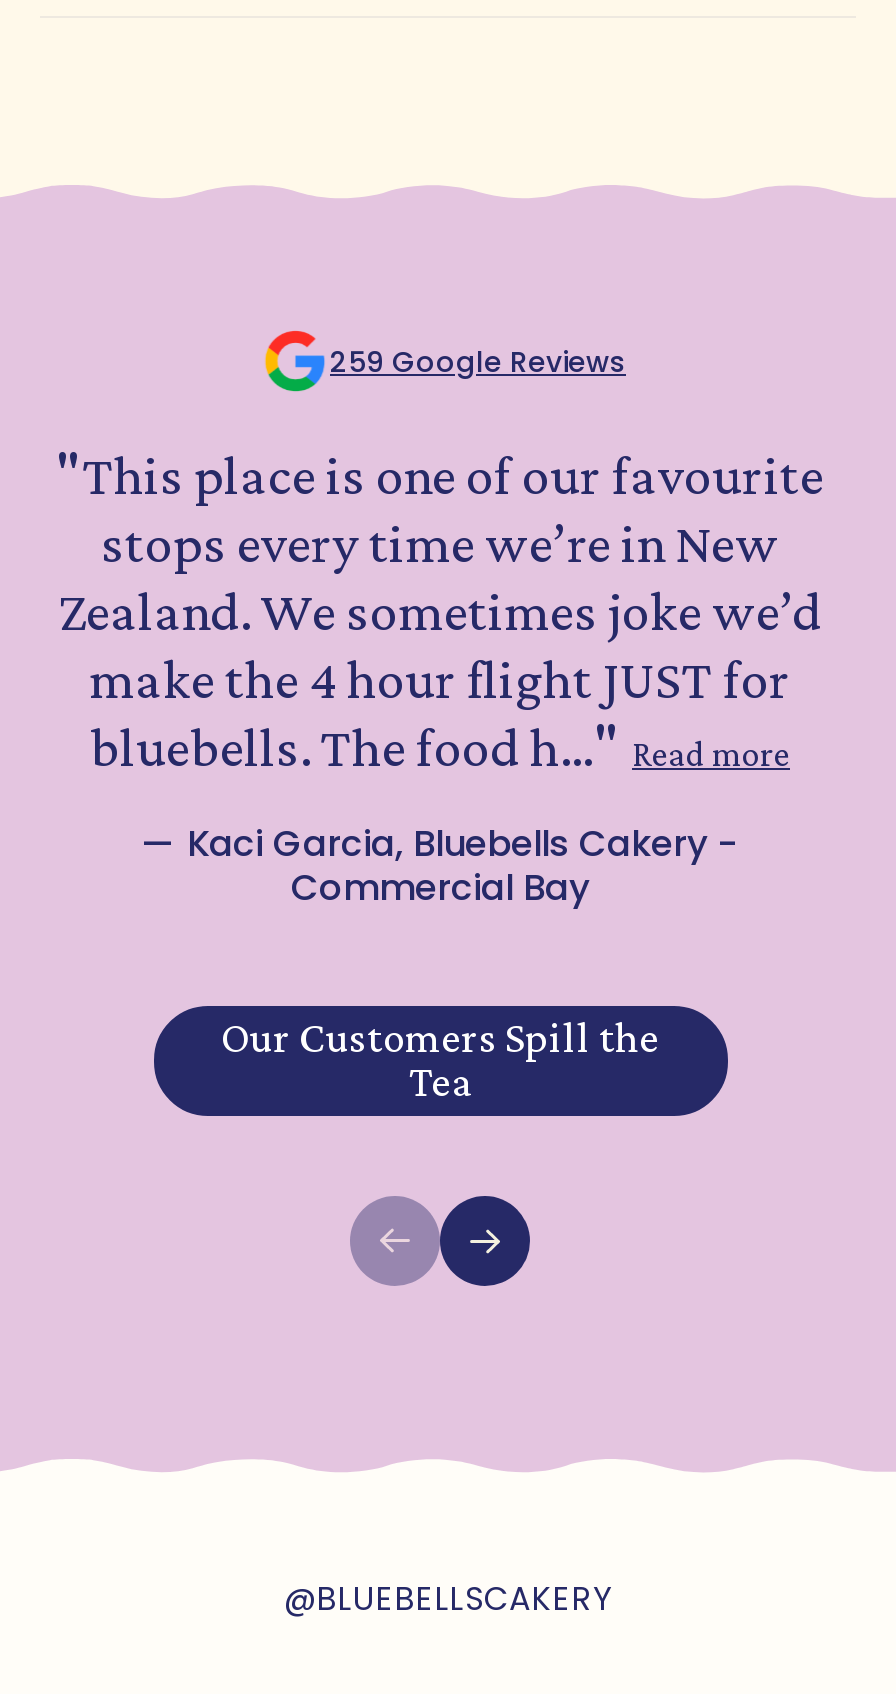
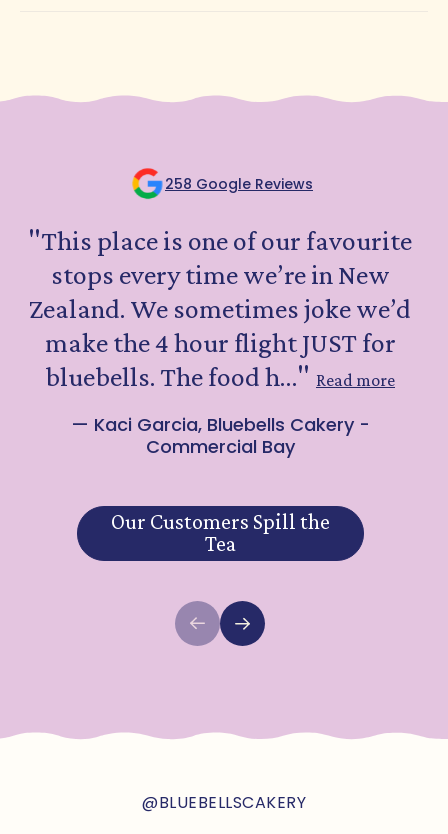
- 259 Google Reviews
+ 258 Google Reviews
